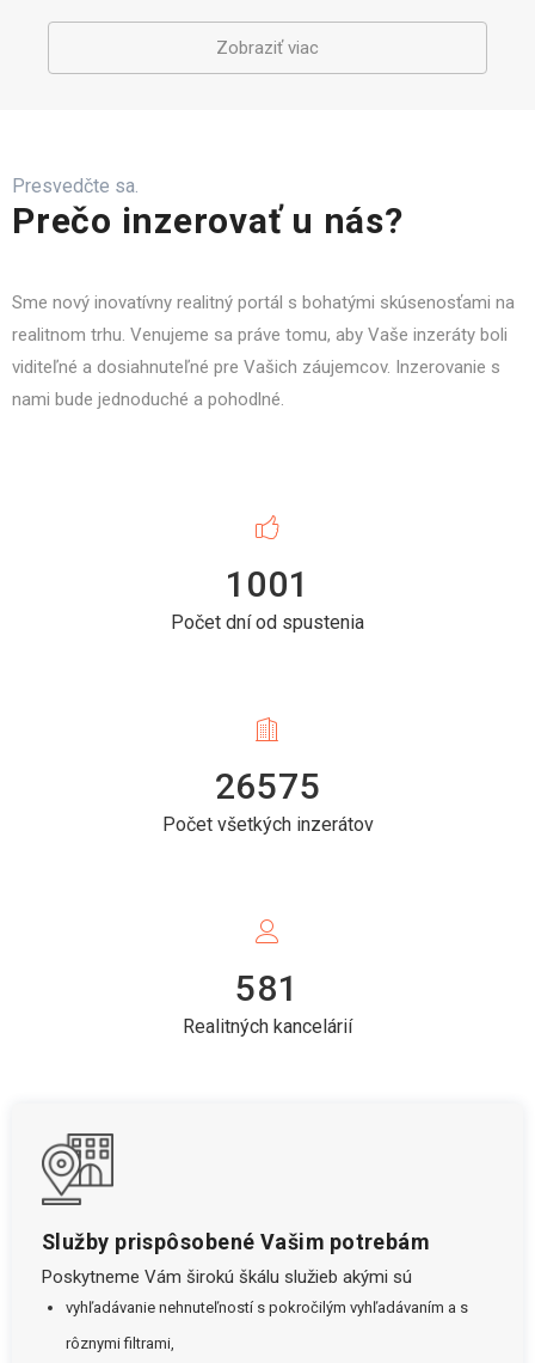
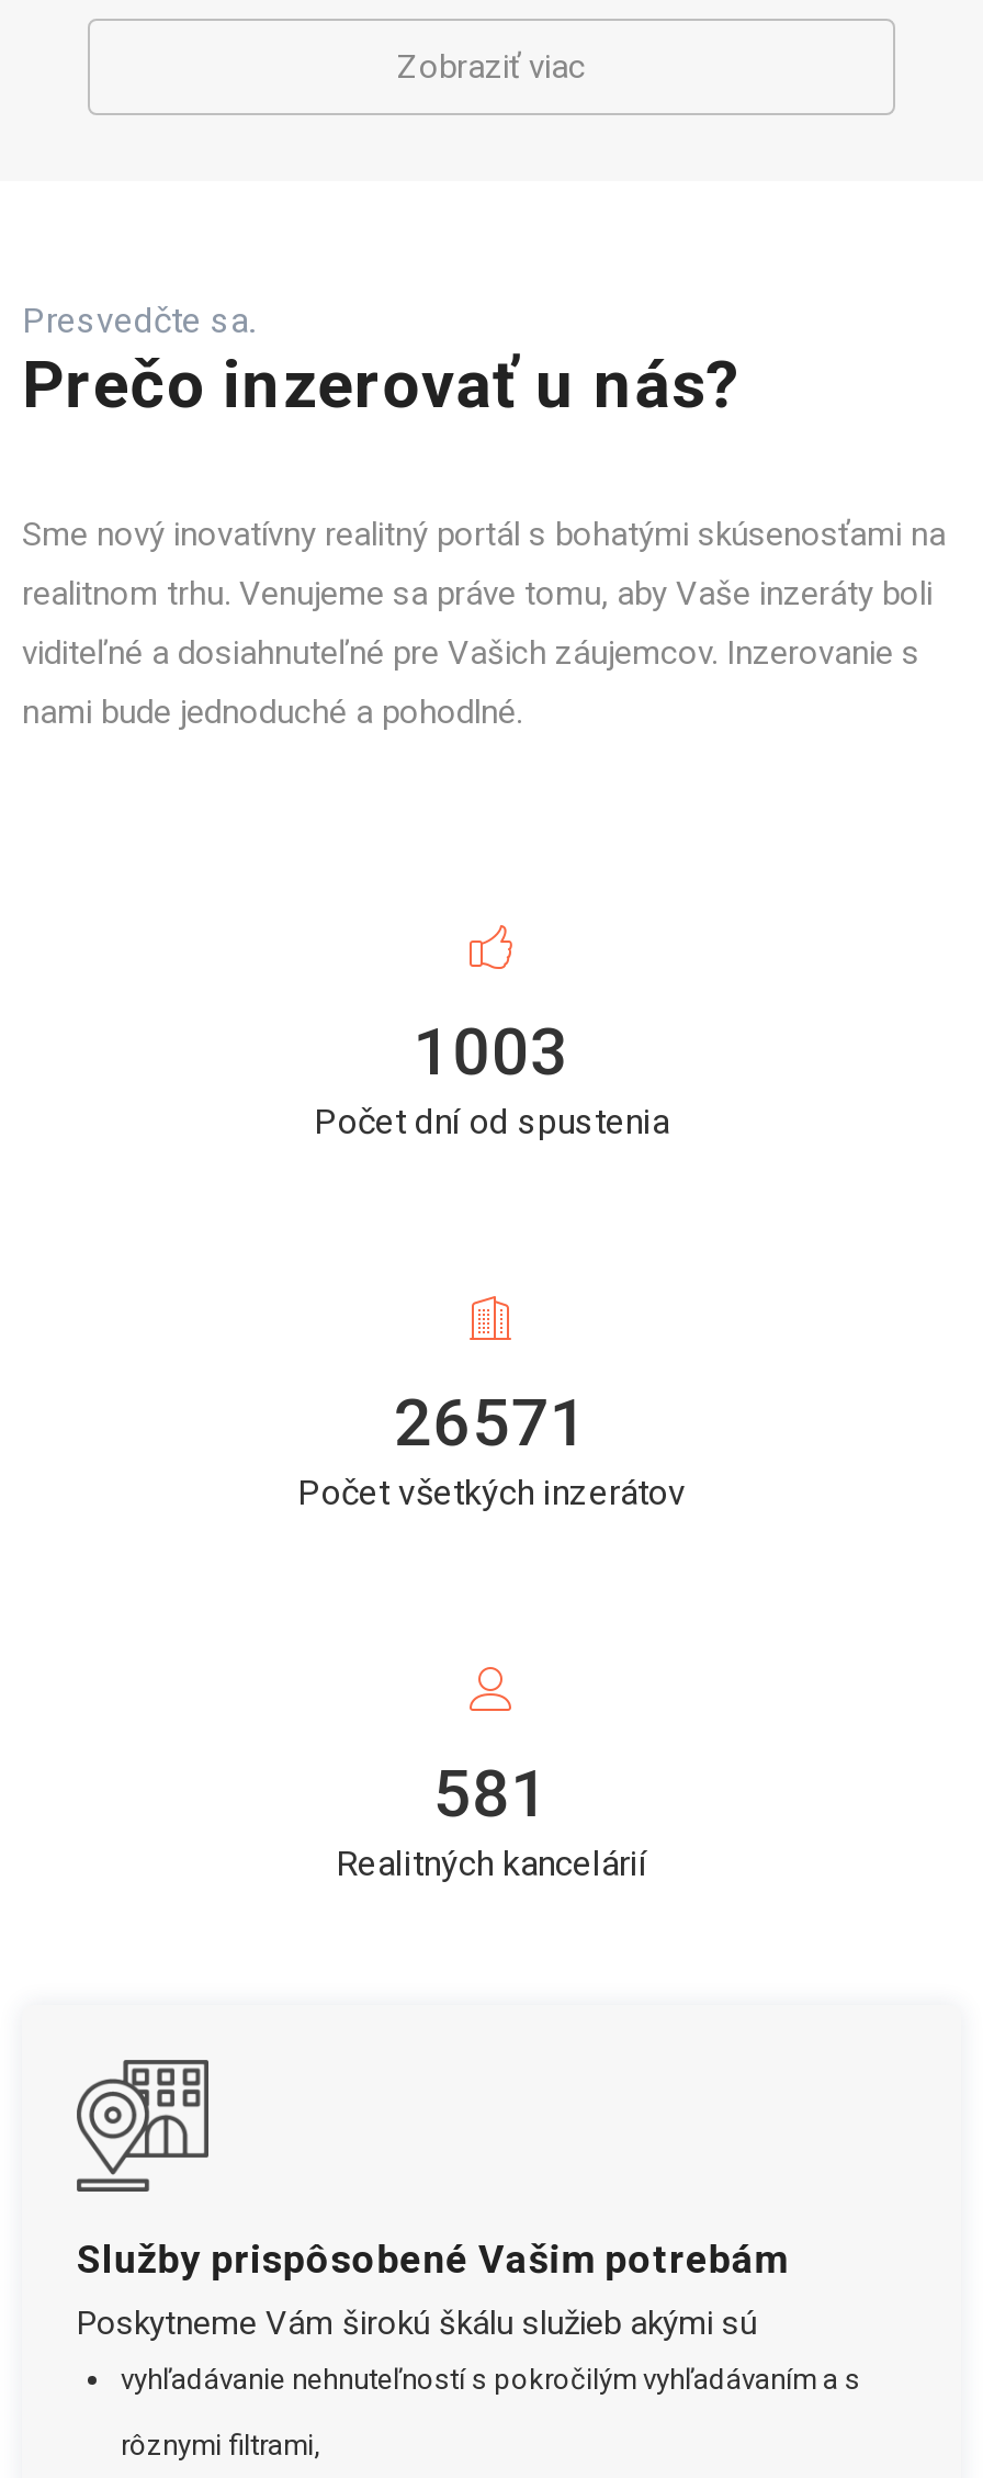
- 1001
+ 1003

- 26575
+ 26571
